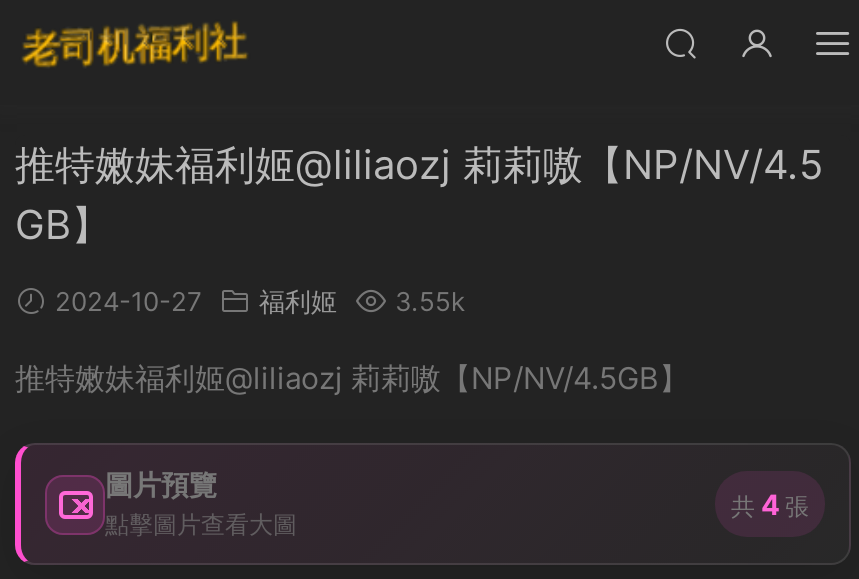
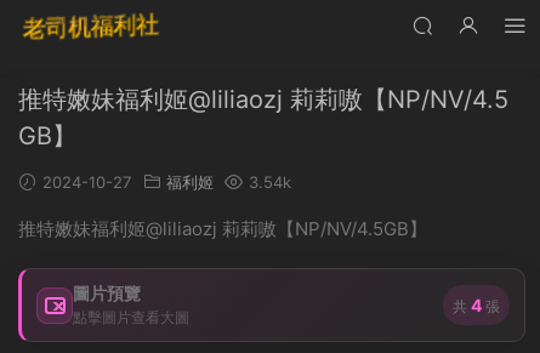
- 2024-10-27 福利姬 3.55k
+ 2024-10-27 福利姬 3.54k
